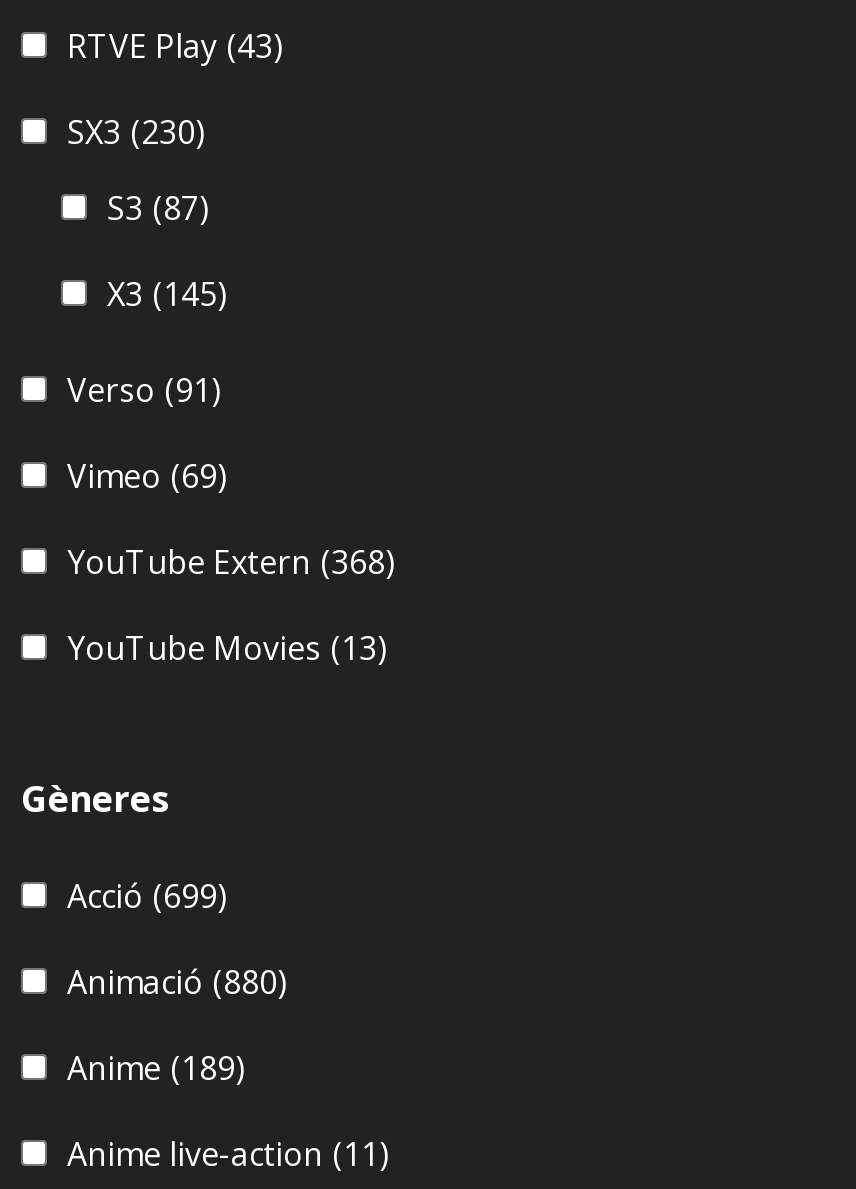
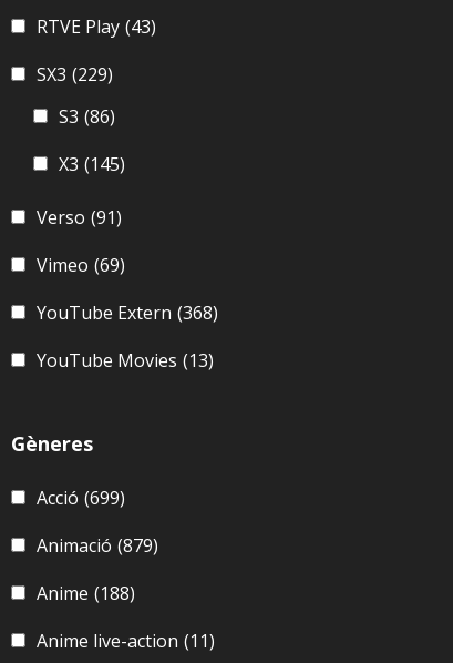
- SX3 (230)
+ SX3 (229)

- S3 (87)
+ S3 (86)

- Animació (880)
+ Animació (879)

- Anime (189)
+ Anime (188)
